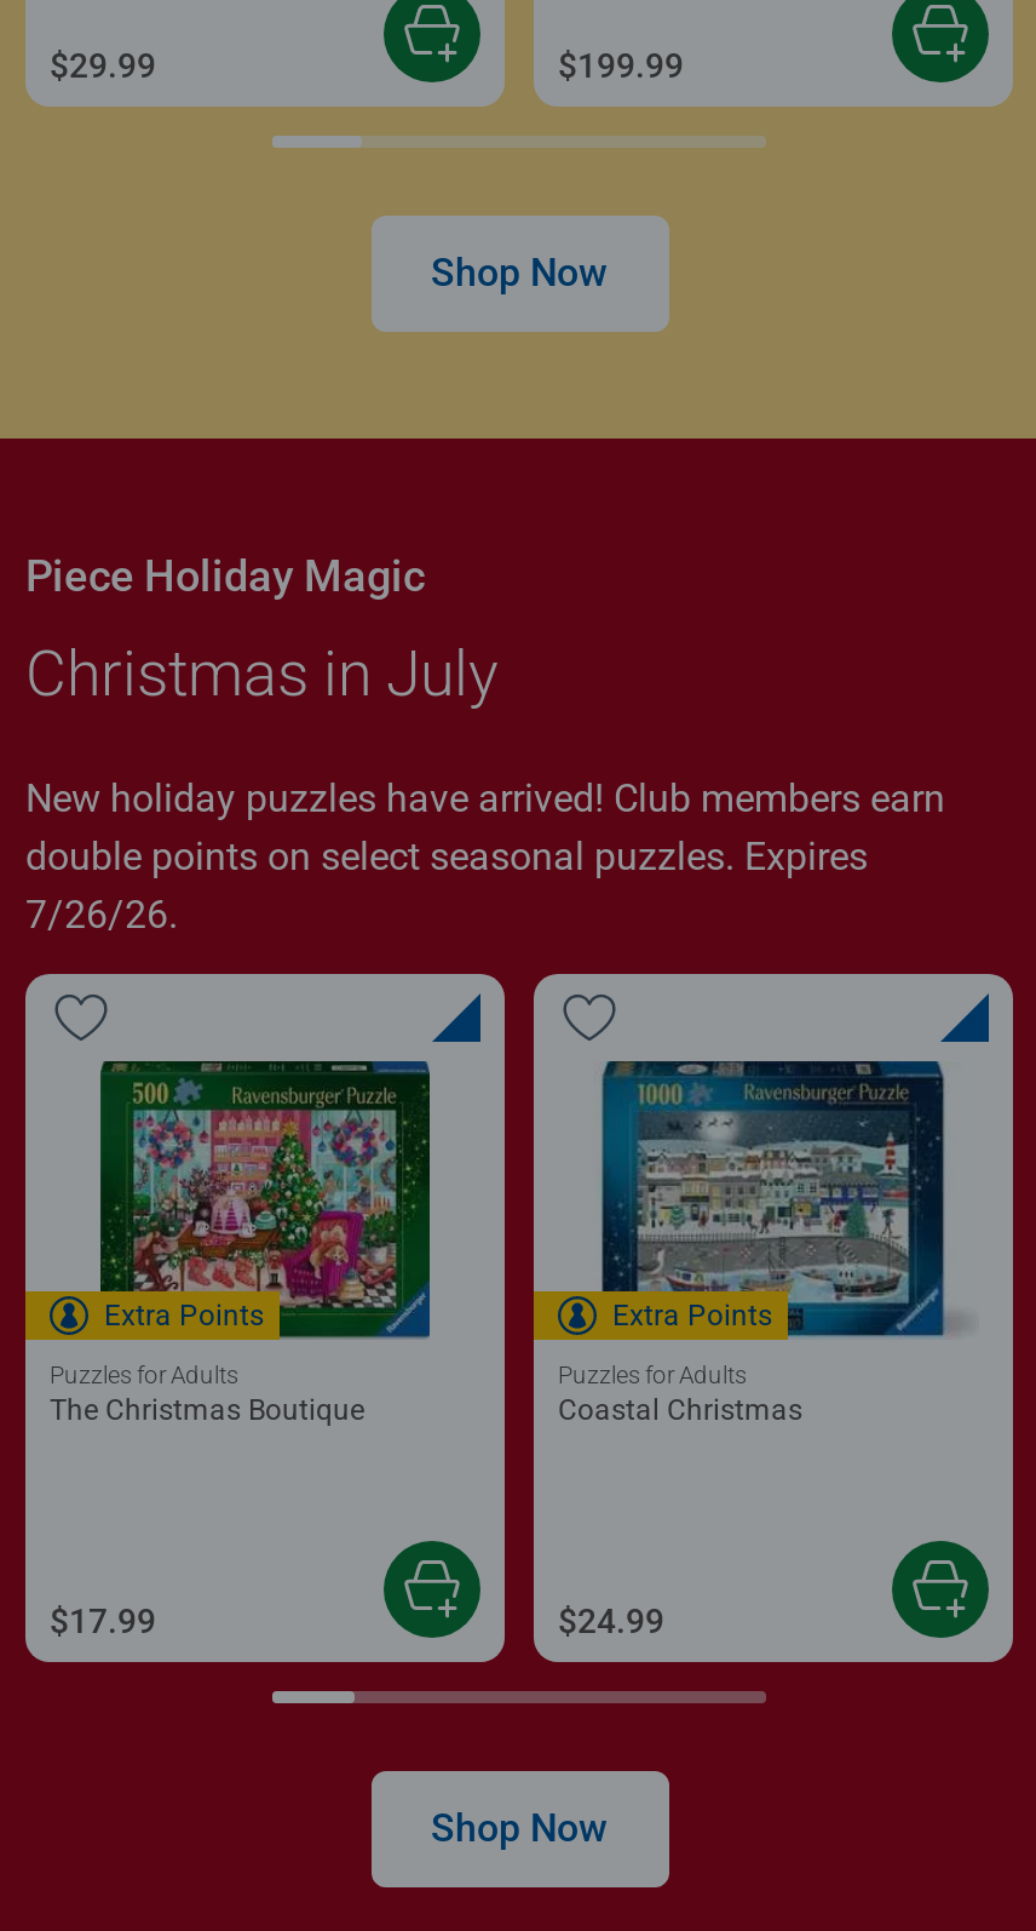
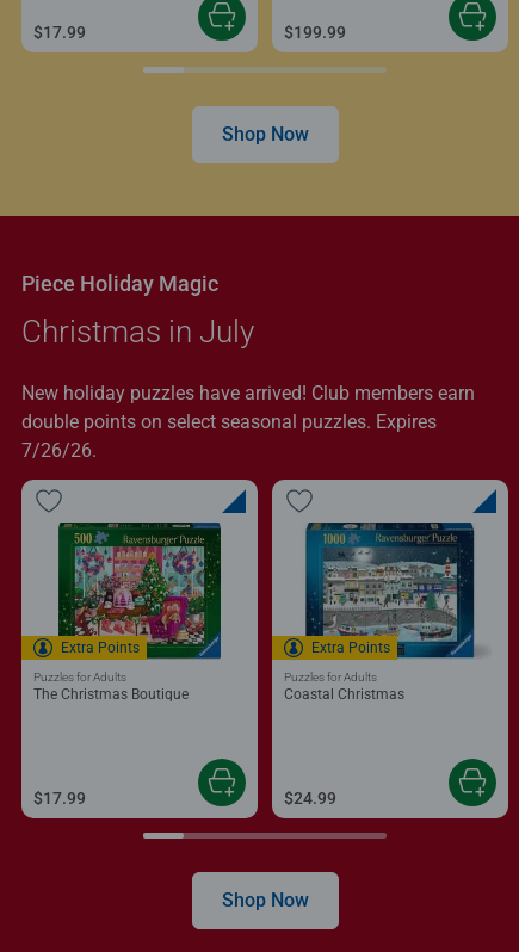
- $29.99
+ $17.99
